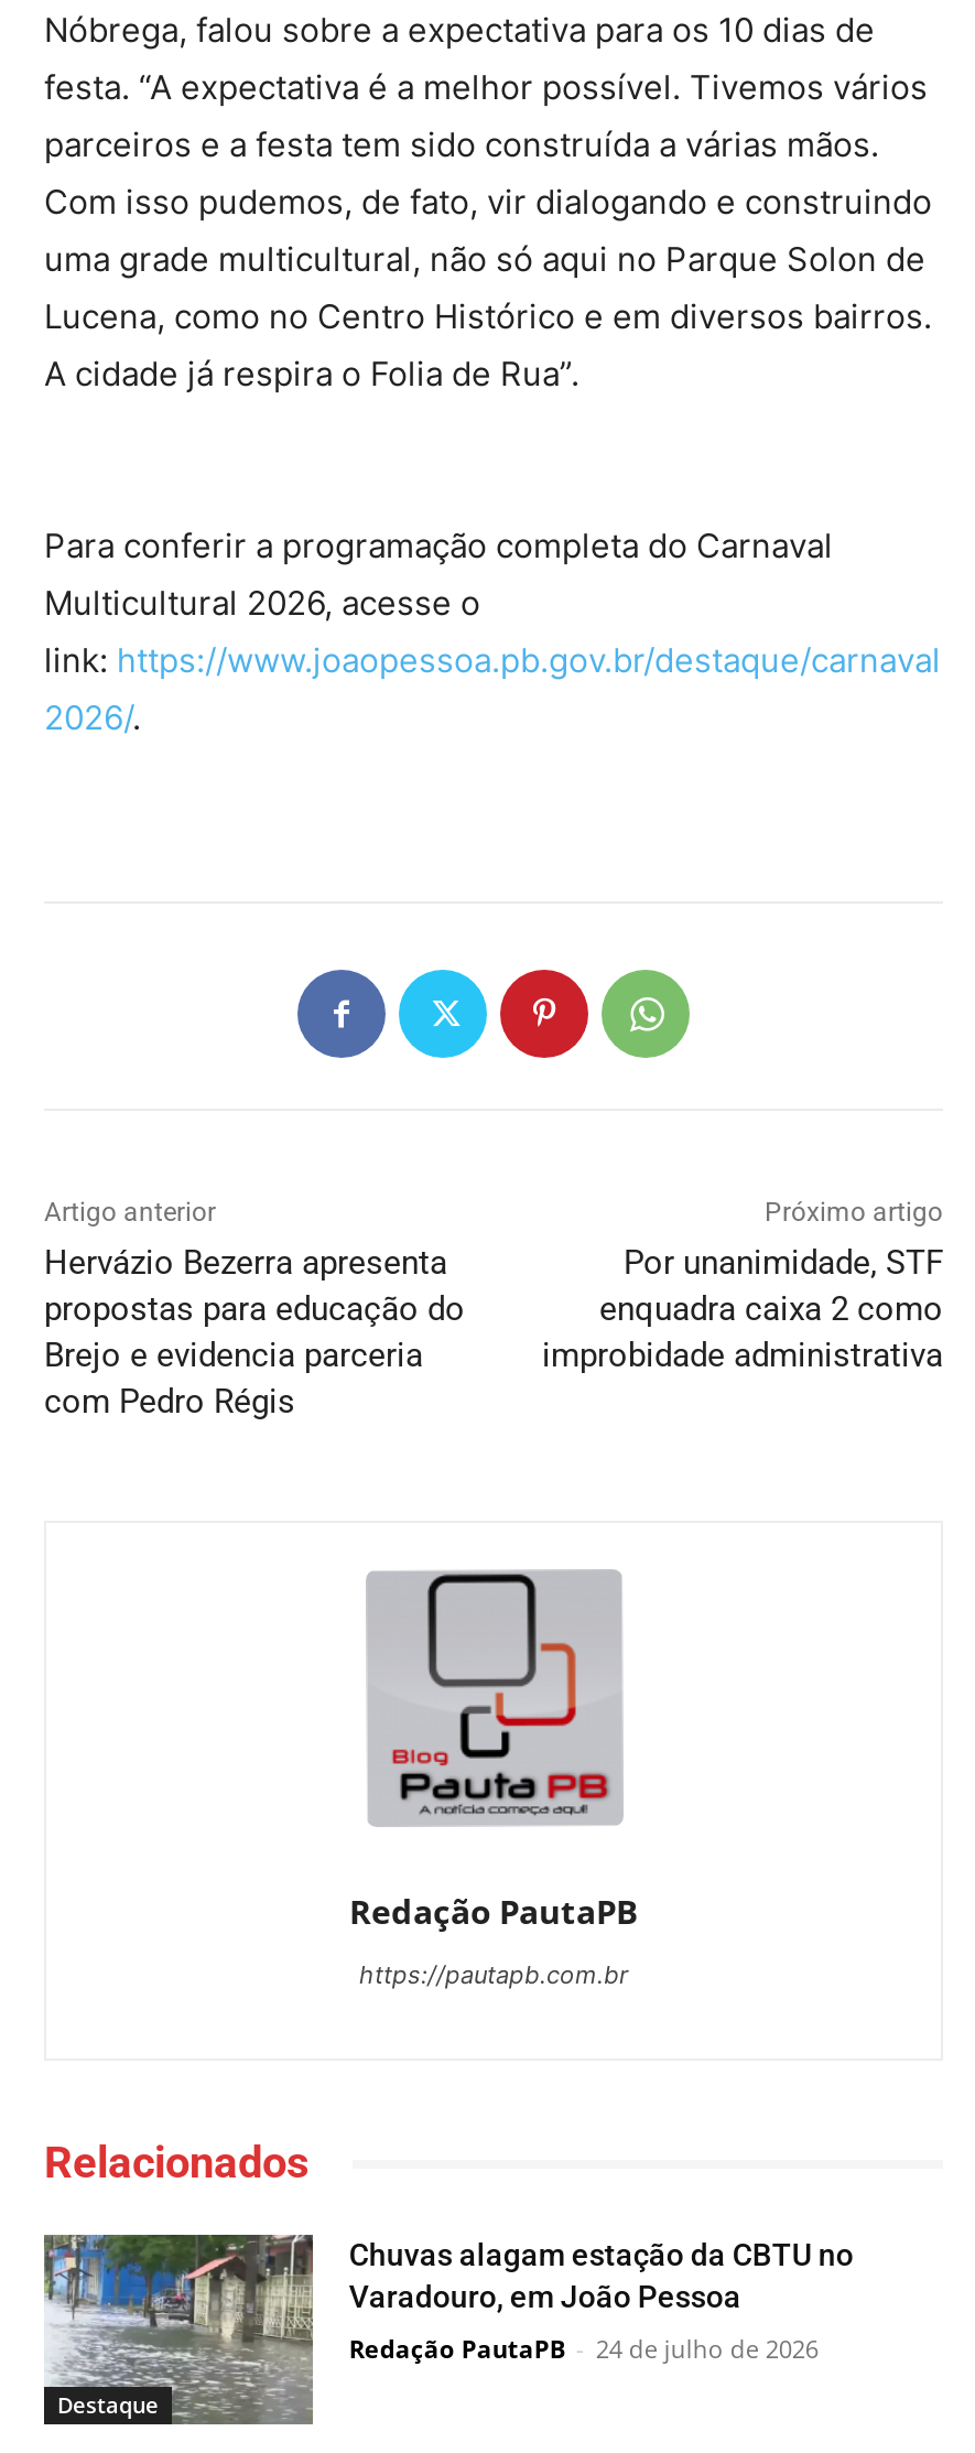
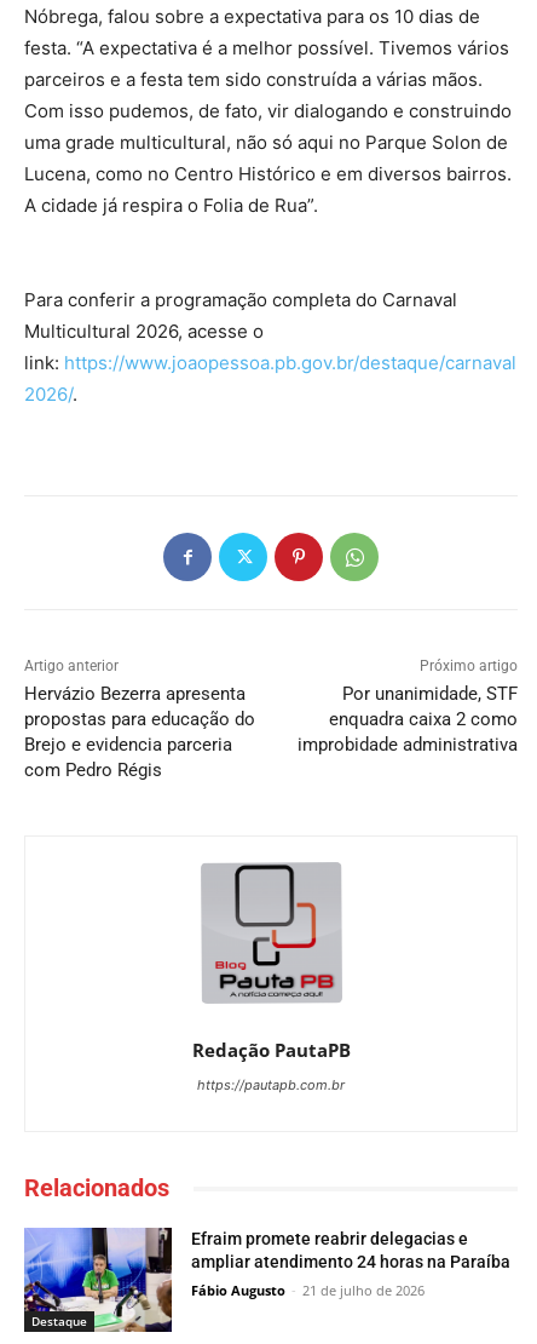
- [image]
- Chuvas alagam estação da CBTU no
- Varadouro, em João Pessoa
+ [image]
+ Efraim promete reabrir delegacias e
+ ampliar atendimento 24 horas na Paraíba

- Redação PautaPB - 24 de julho de 2026
+ Fábio Augusto - 21 de julho de 2026
